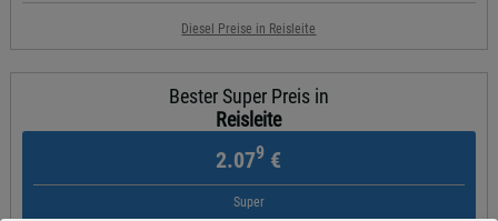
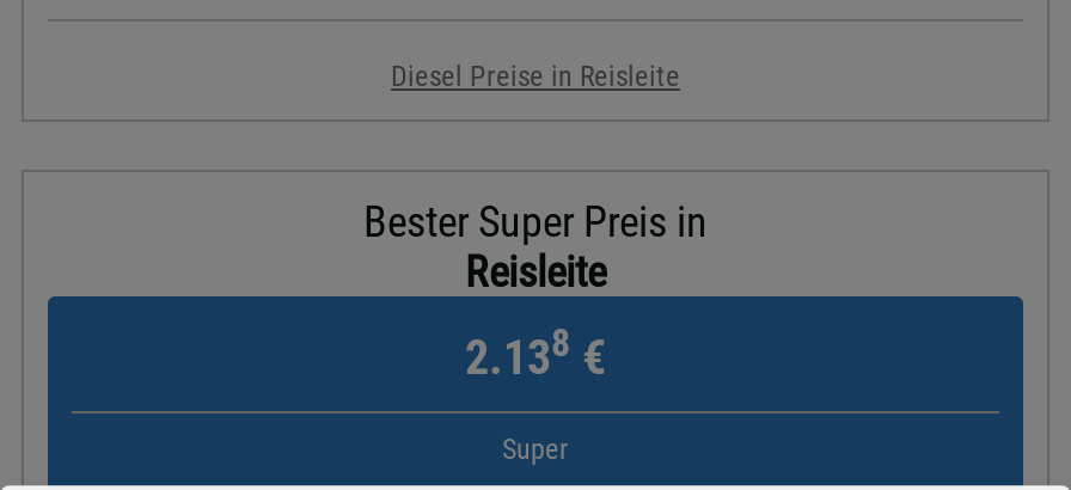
- 2.079 €
+ 2.138 €
